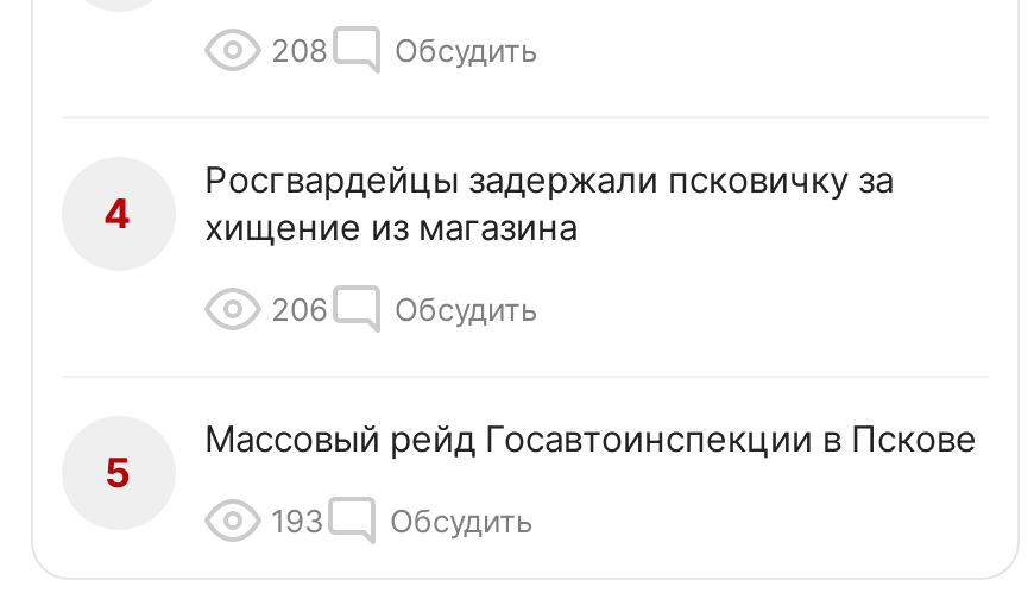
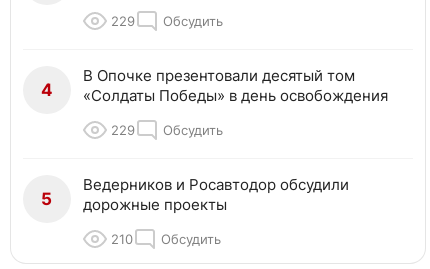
- 208 Обсудить
+ 229 Обсудить

- Росгвардейцы задержали псковичку за
- хищение из магазина
+ В Опочке презентовали десятый том
+ «Солдаты Победы» в день освобождения

- 206 Обсудить
+ 229 Обсудить

- Массовый рейд Госавтоинспекции в Пскове
+ Ведерников и Росавтодор обсудили
+ дорожные проекты

- 193 Обсудить
+ 210 Обсудить
